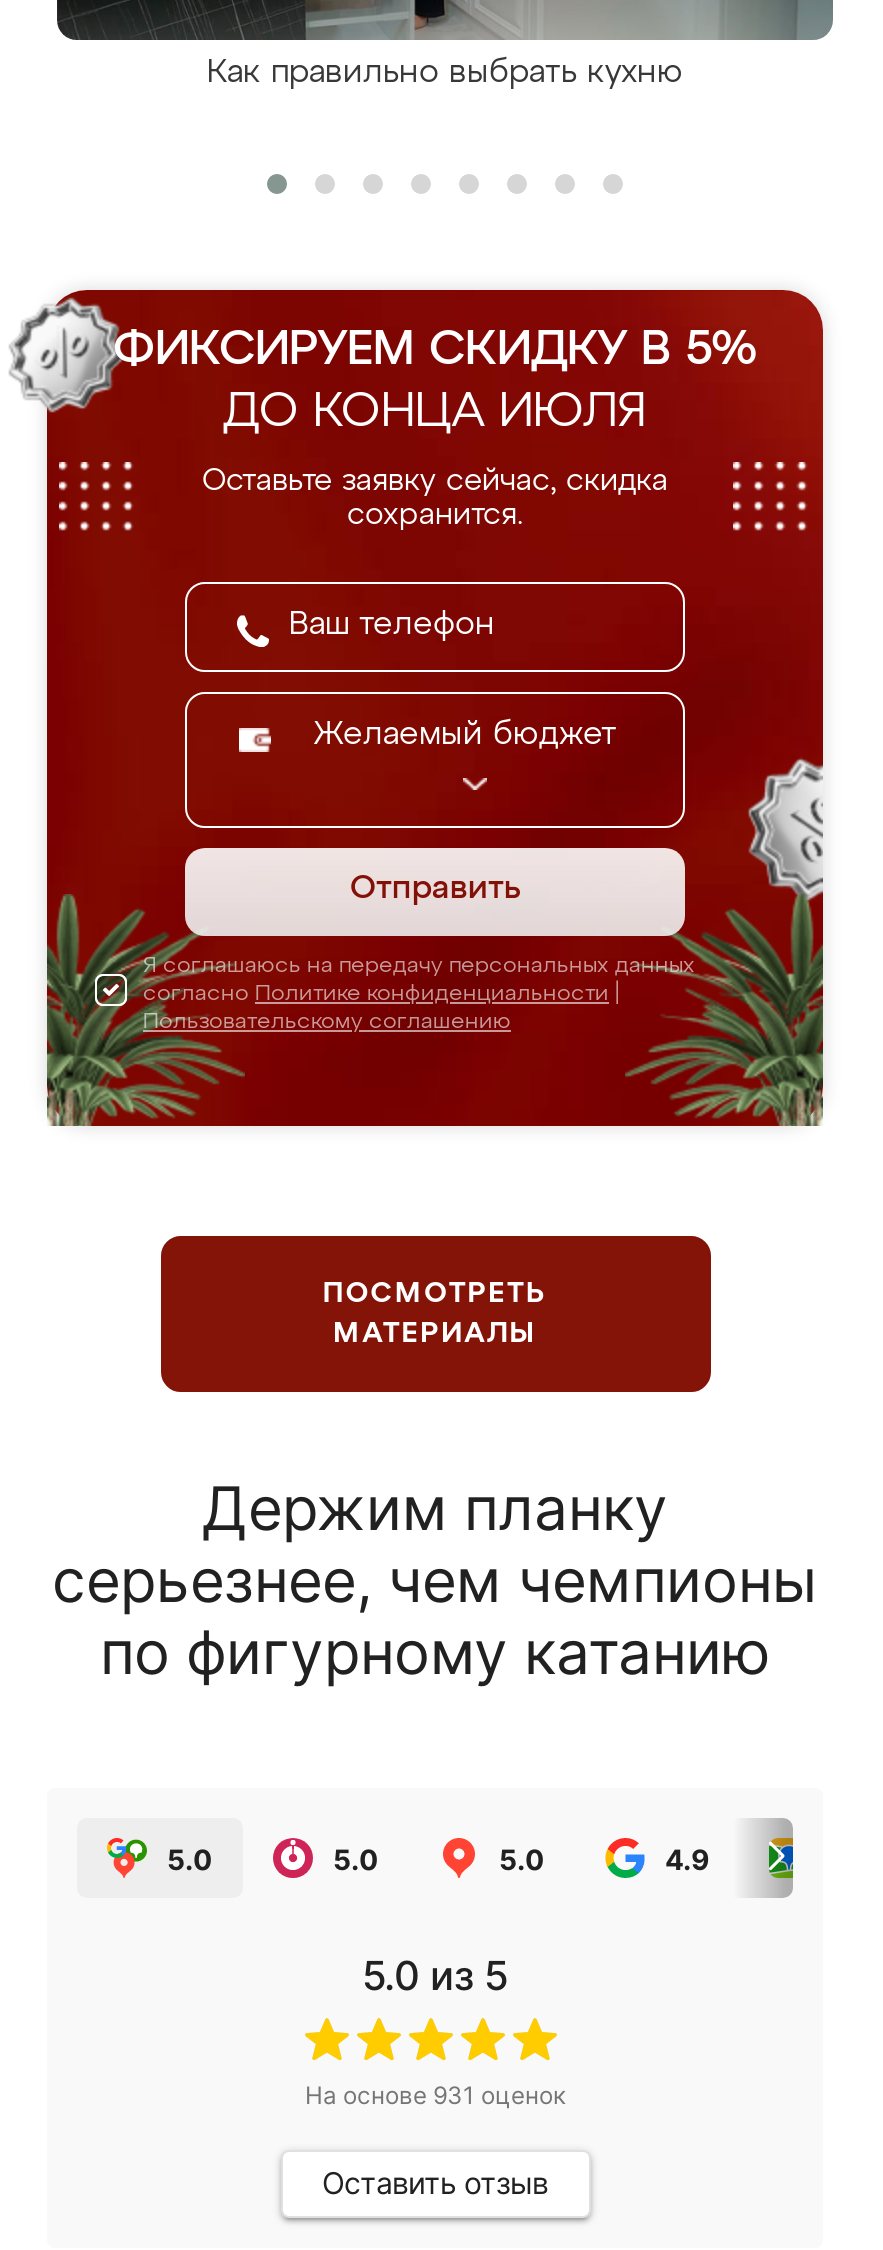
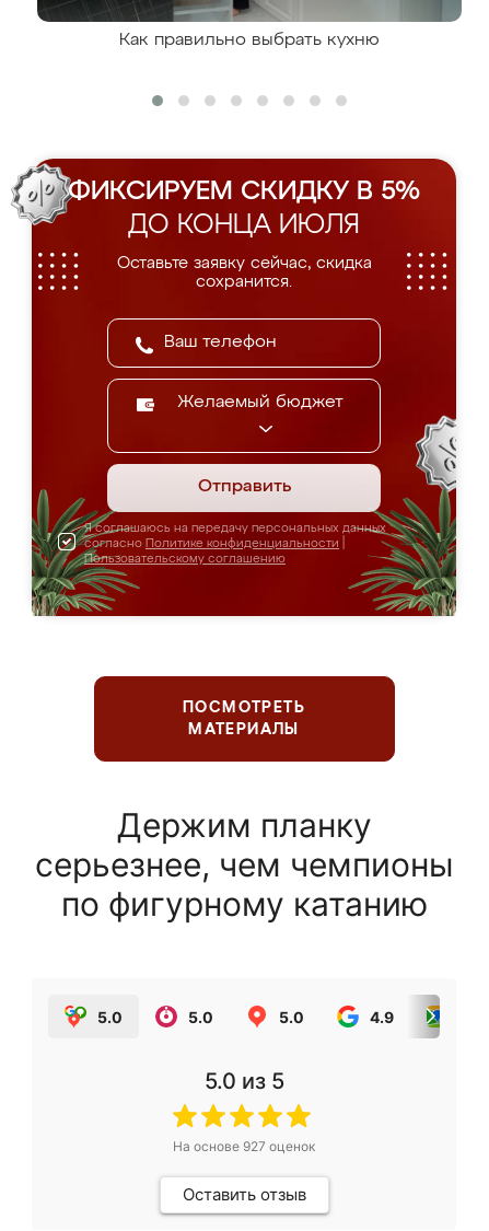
- На основе 931 оценок
+ На основе 927 оценок
